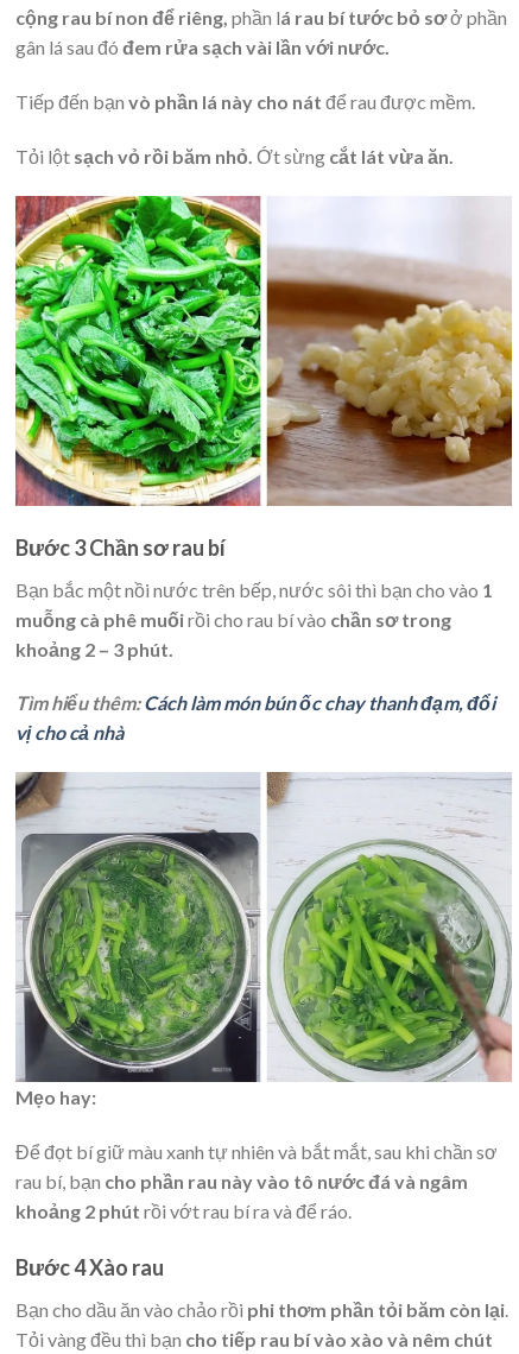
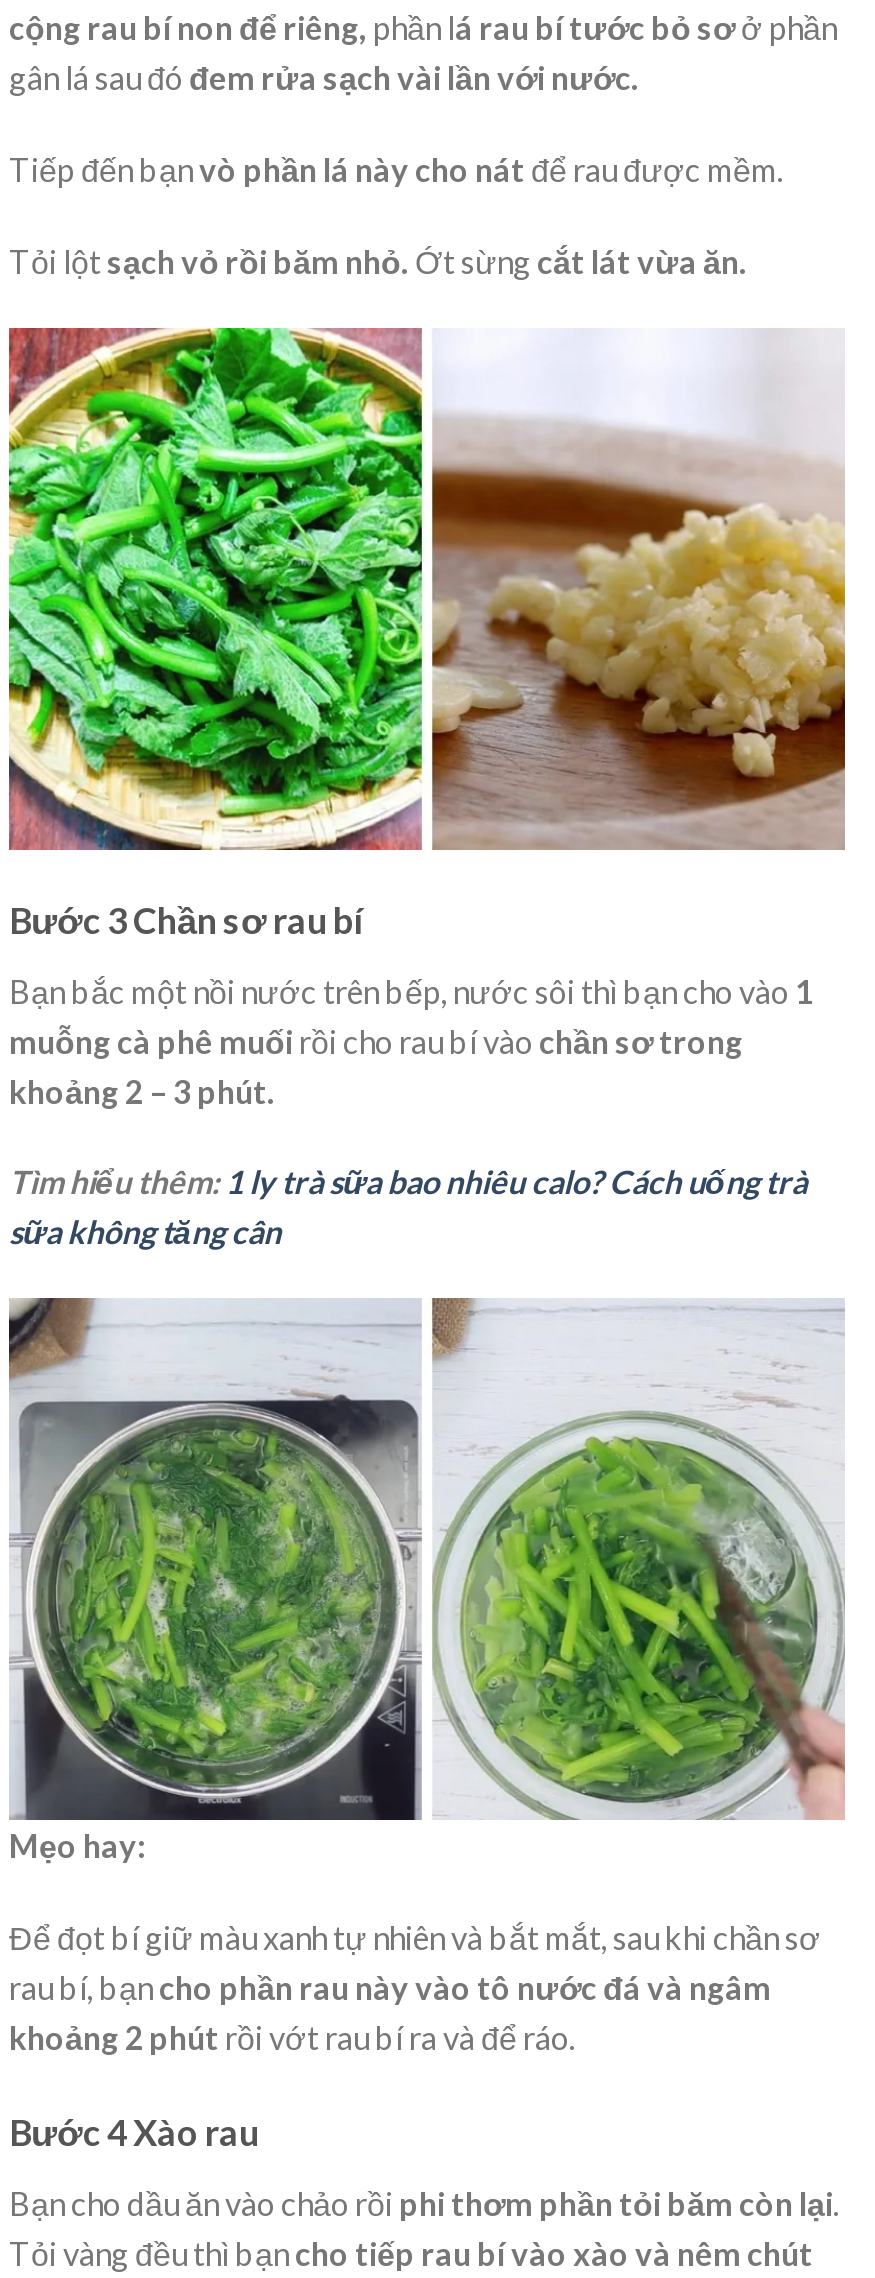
- Tìm hiểu thêm: Cách làm món bún ốc chay thanh đạm, đổi
- vị cho cả nhà
+ Tìm hiểu thêm: 1 ly trà sữa bao nhiêu calo? Cách uống trà
+ sữa không tăng cân
